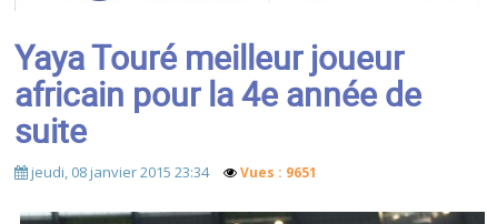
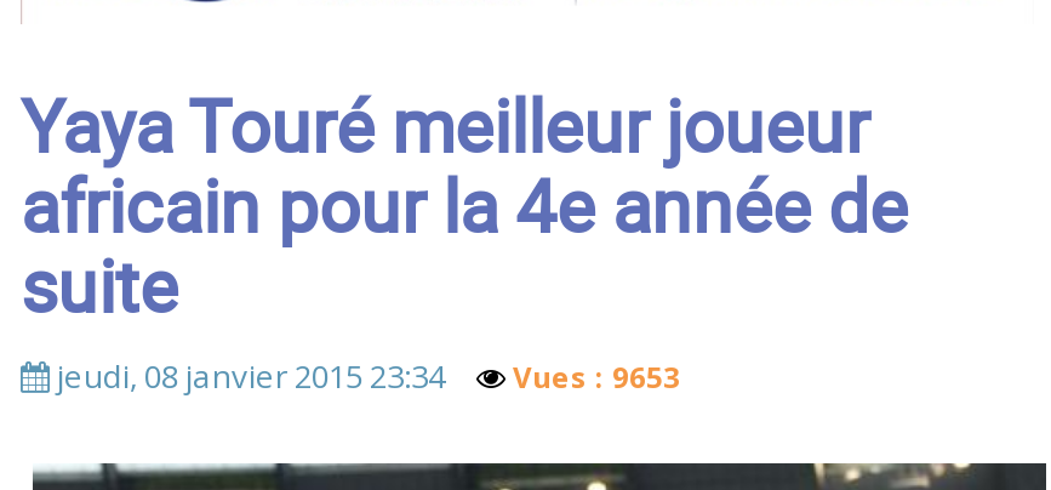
- jeudi, 08 janvier 2015 23:34 Vues : 9651
+ jeudi, 08 janvier 2015 23:34 Vues : 9653
